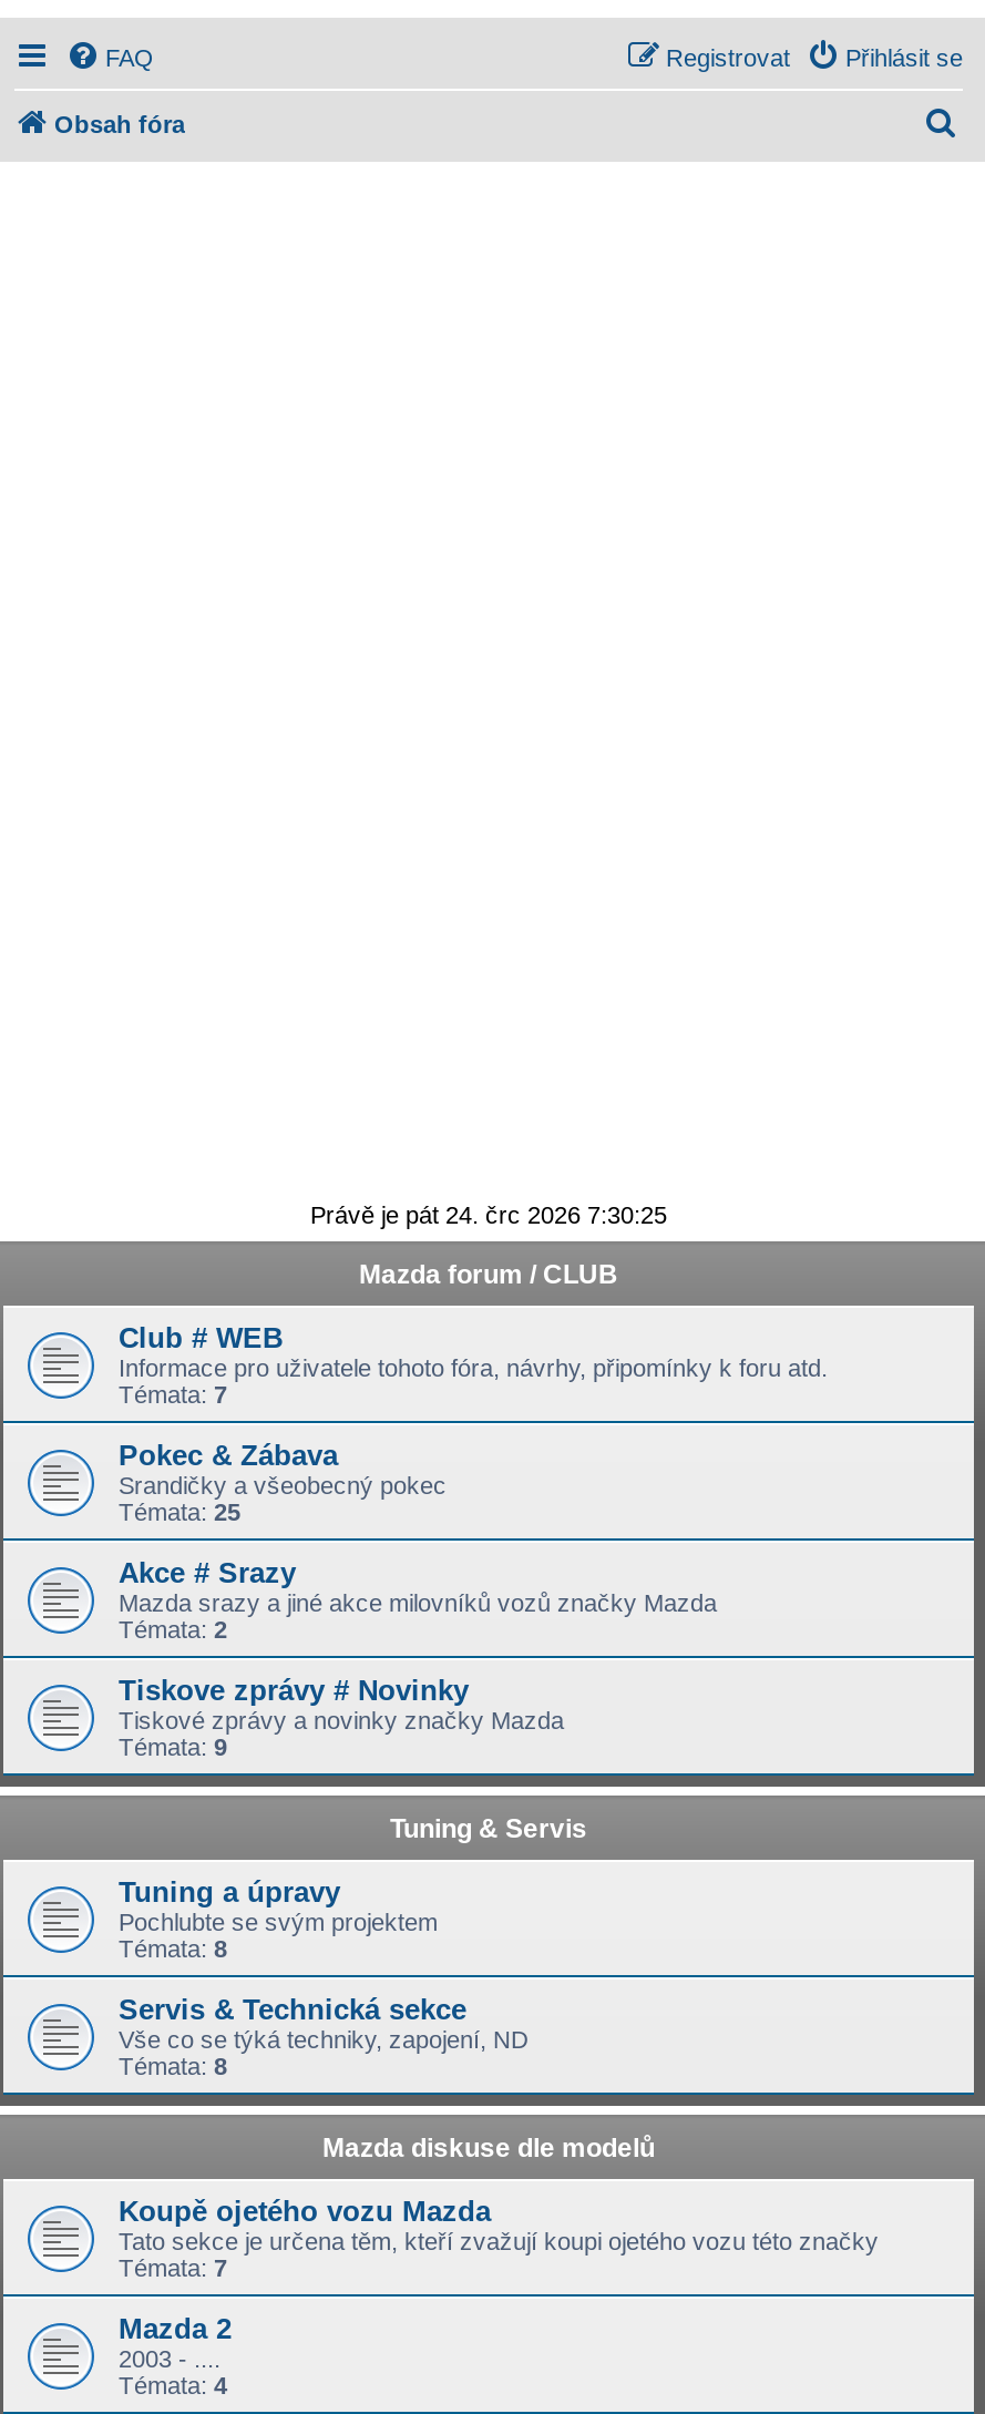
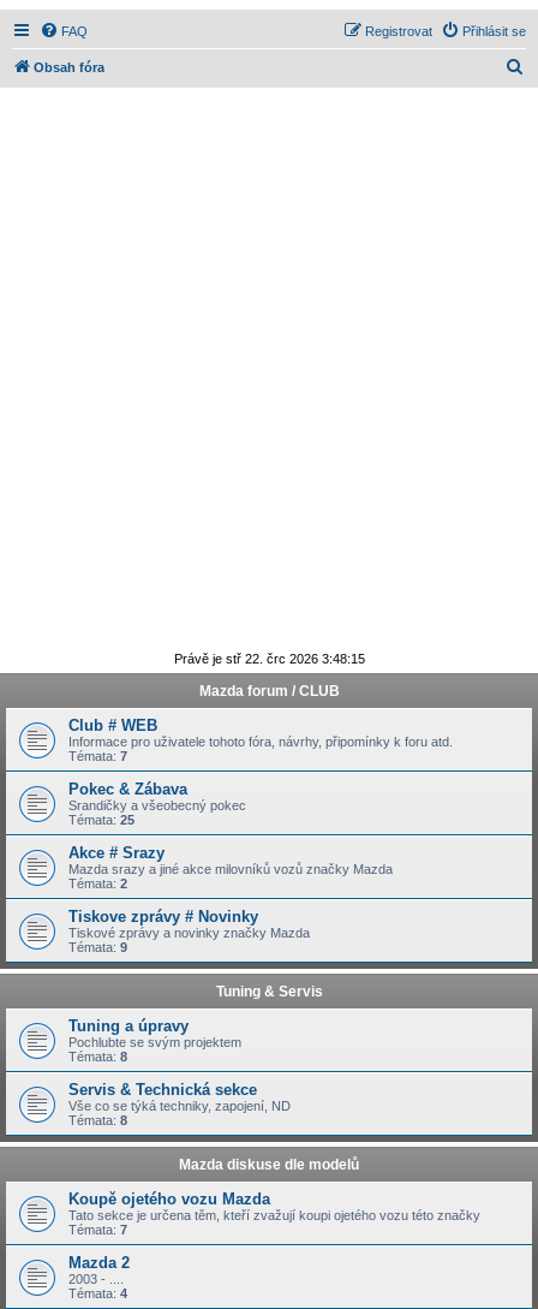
- Právě je pát 24. črc 2026 7:30:25
+ Právě je stř 22. črc 2026 3:48:15
